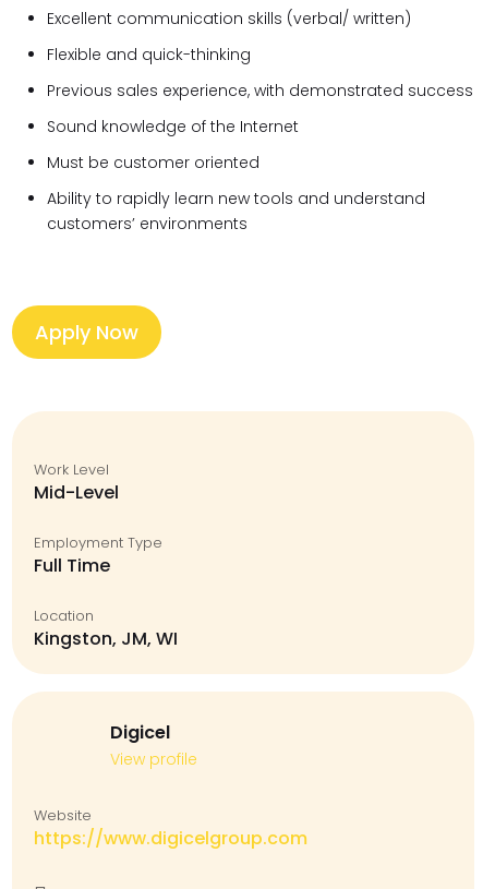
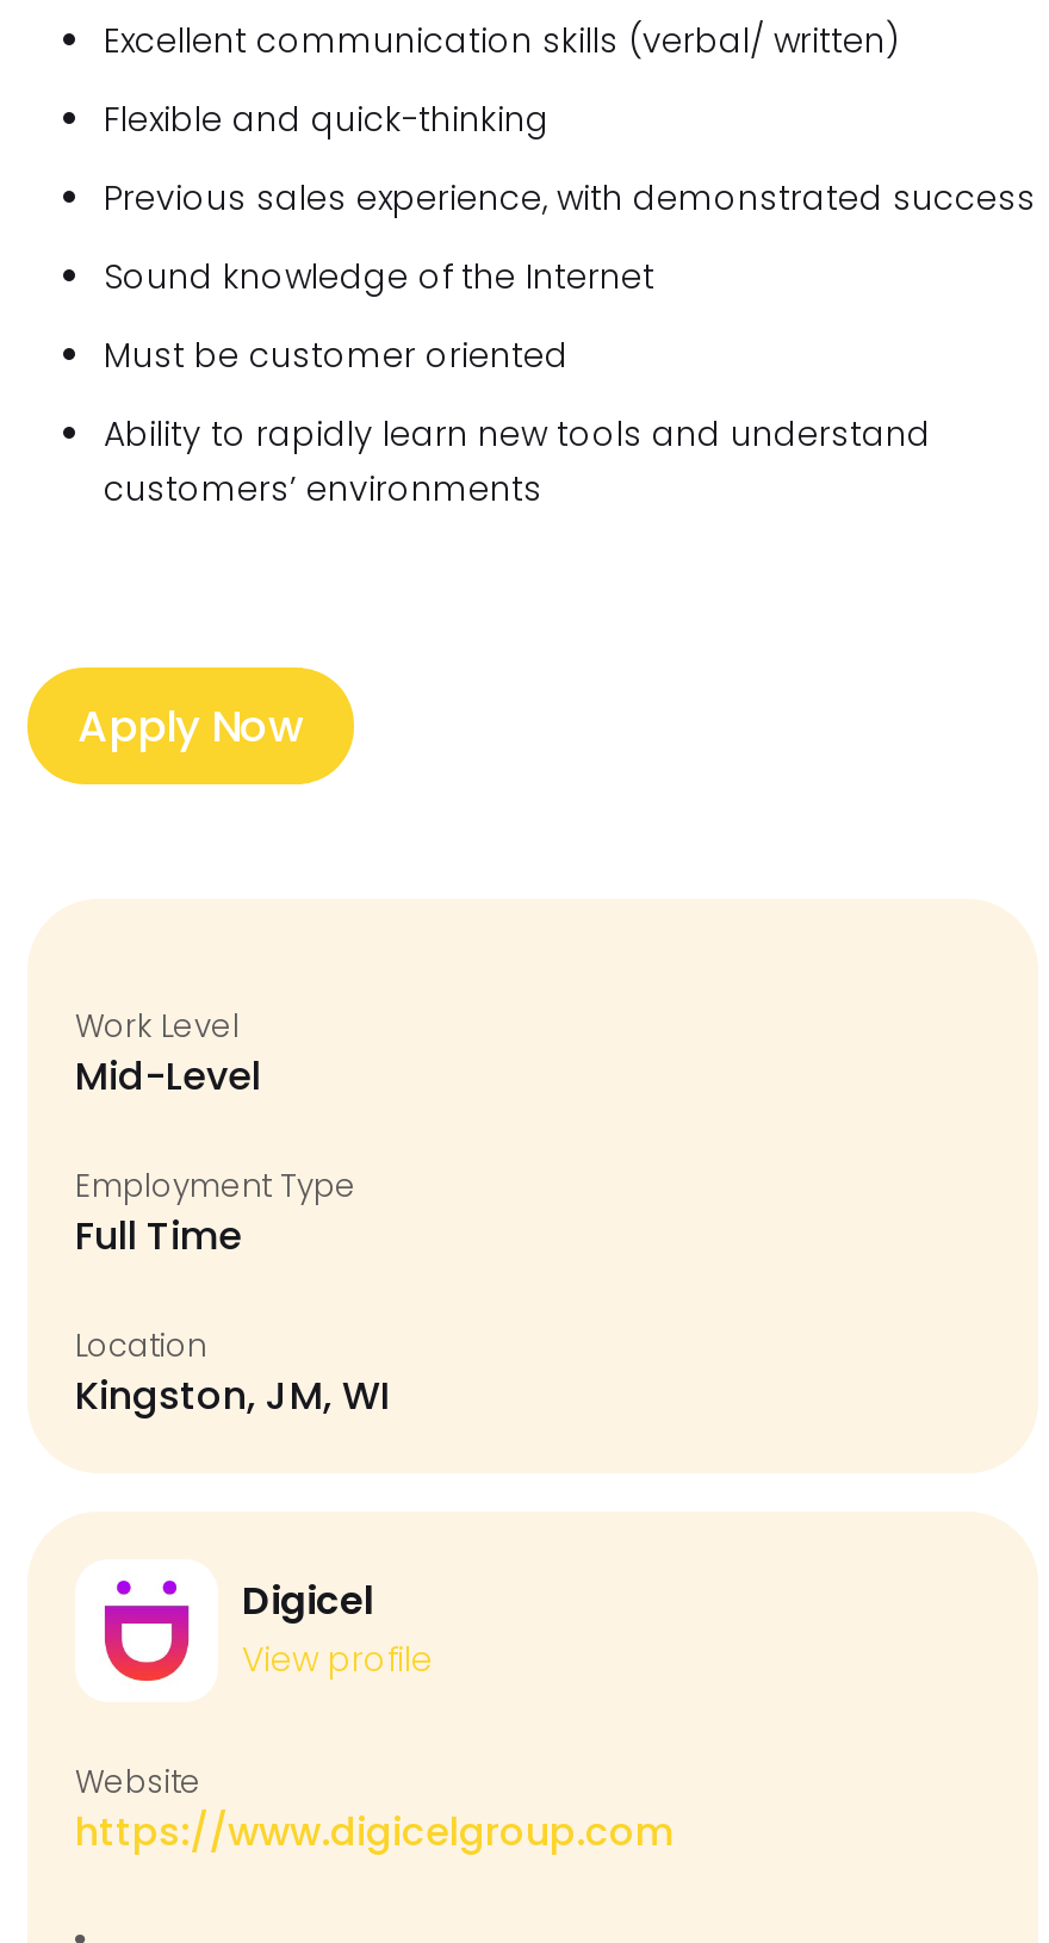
+ [image]
